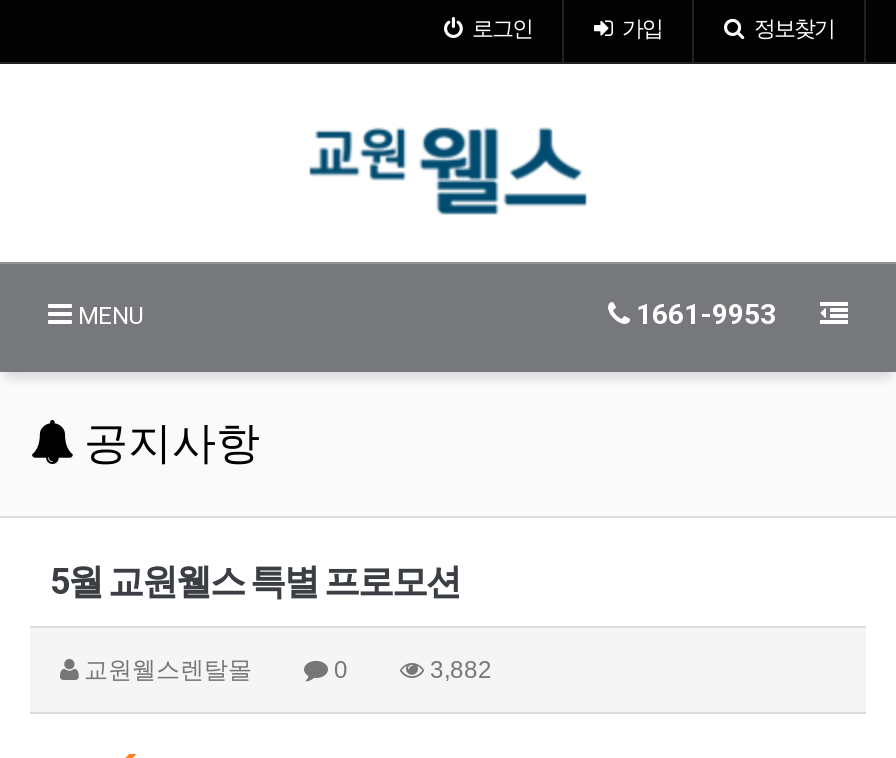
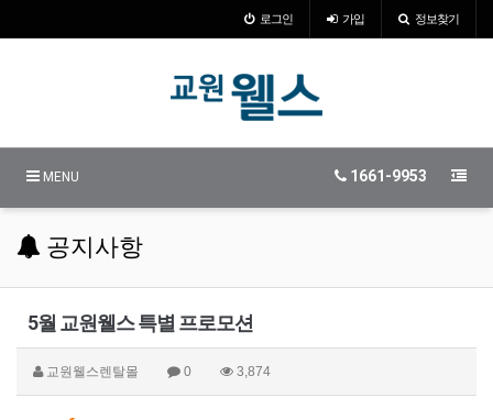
- 3,882
+ 3,874
